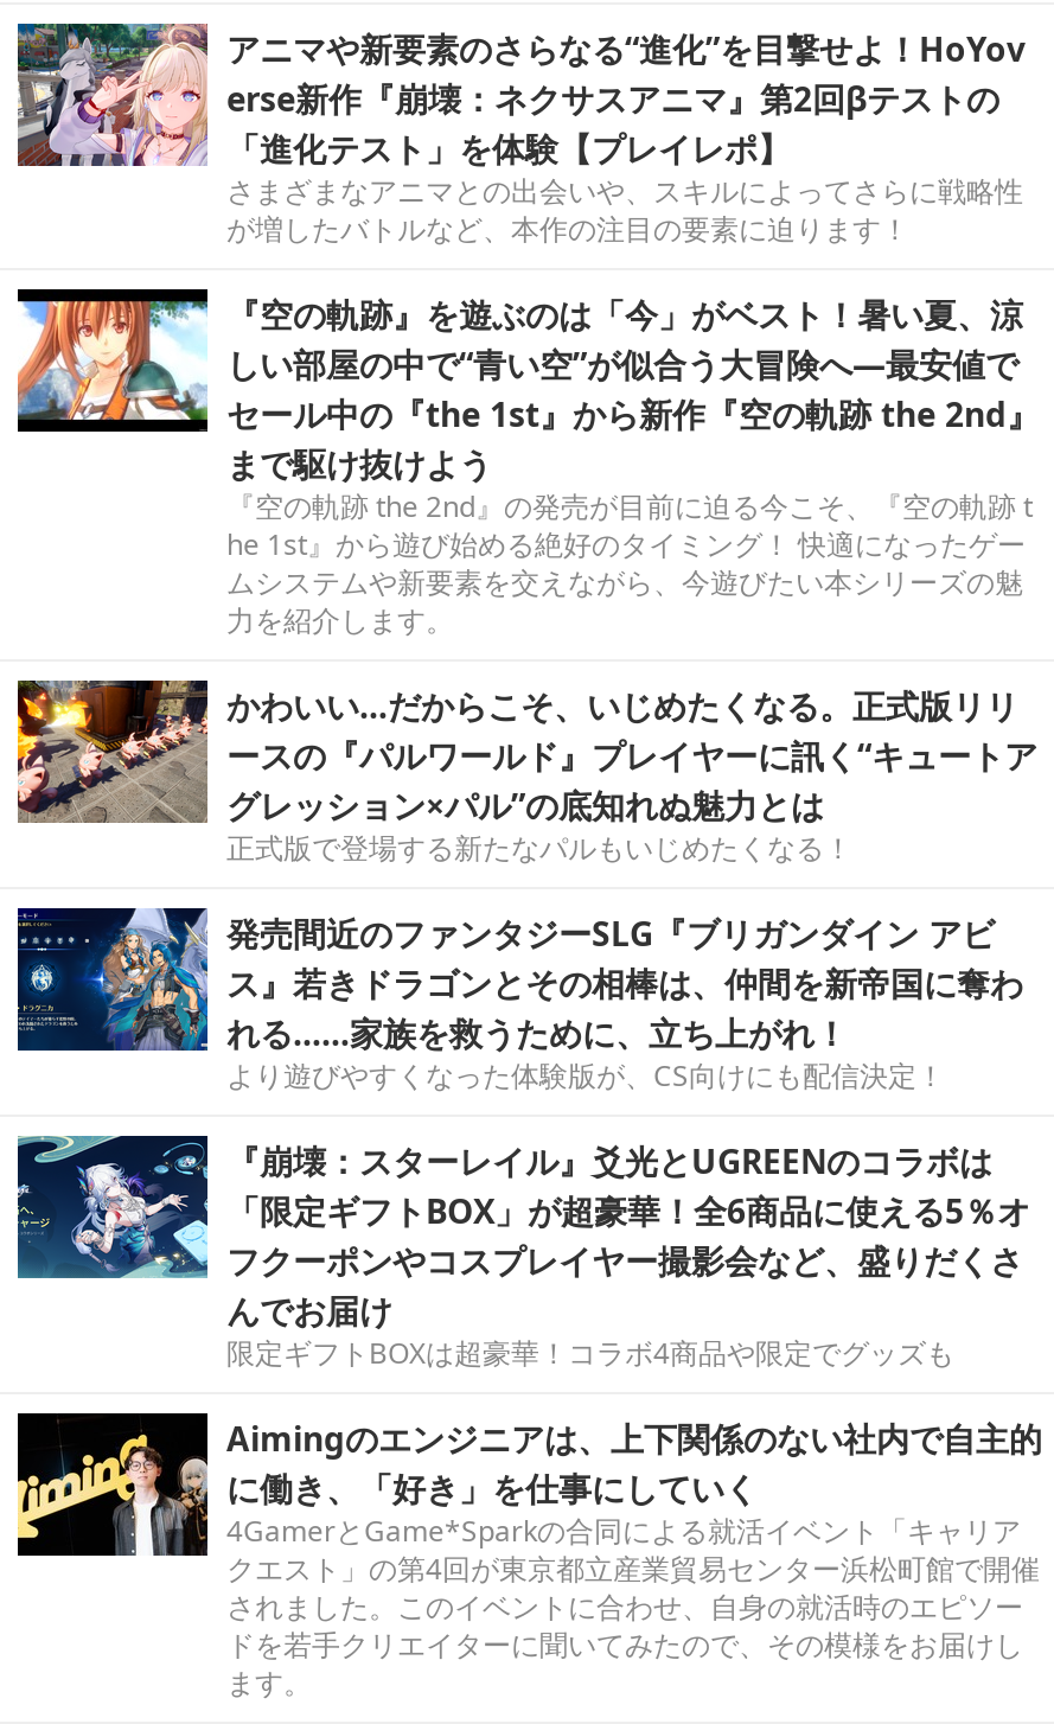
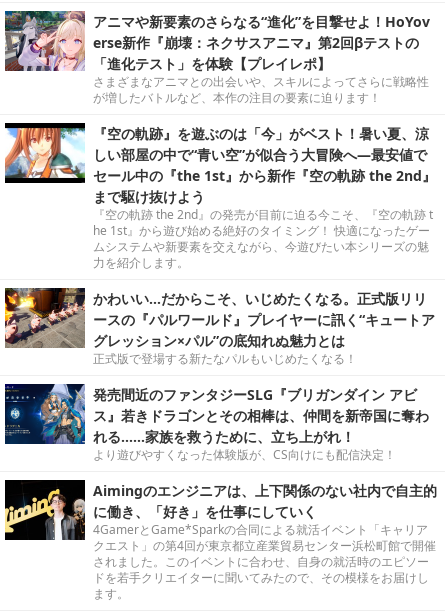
- [image]
- 『崩壊：スターレイル』爻光とUGREENのコラボは
- 「限定ギフトBOX」が超豪華！全6商品に使える5％オ
- フクーポンやコスプレイヤー撮影会など、盛りだくさ
- んでお届け
- 限定ギフトBOXは超豪華！コラボ4商品や限定でグッズも
